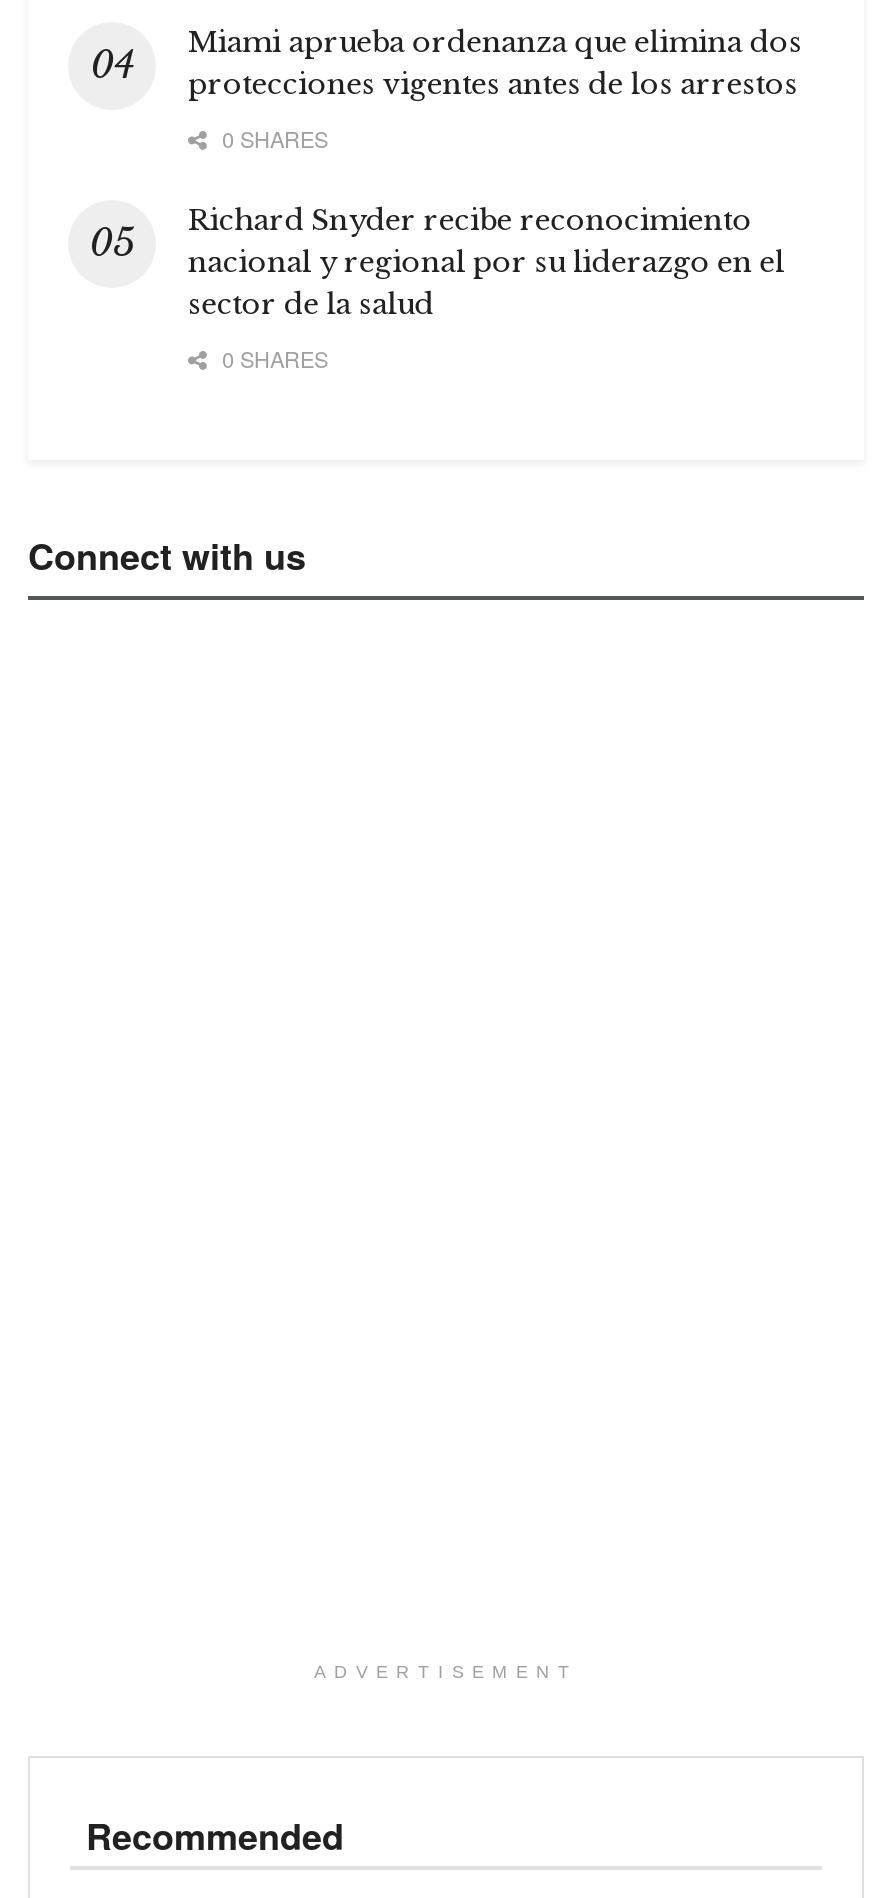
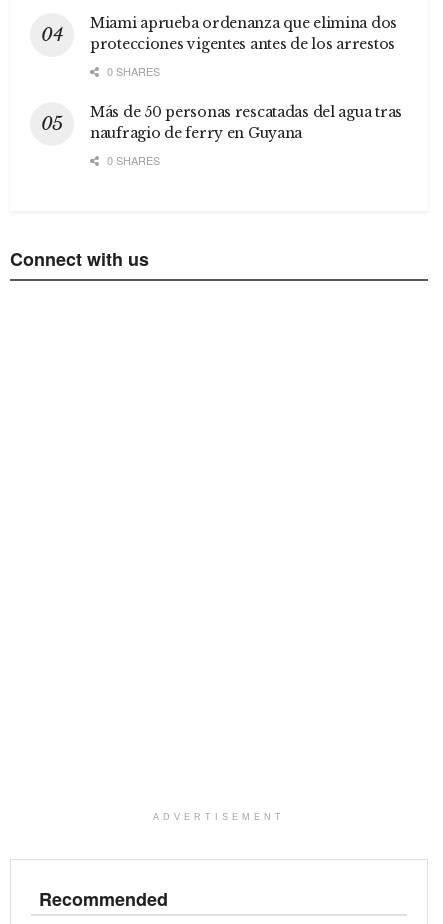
- Richard Snyder recibe reconocimiento
- nacional y regional por su liderazgo en el
- sector de la salud
+ Más de 50 personas rescatadas del agua tras
+ naufragio de ferry en Guyana
